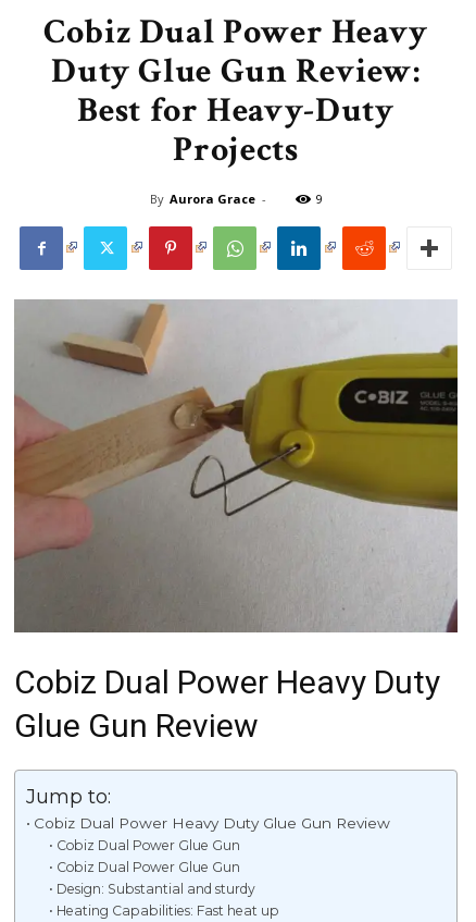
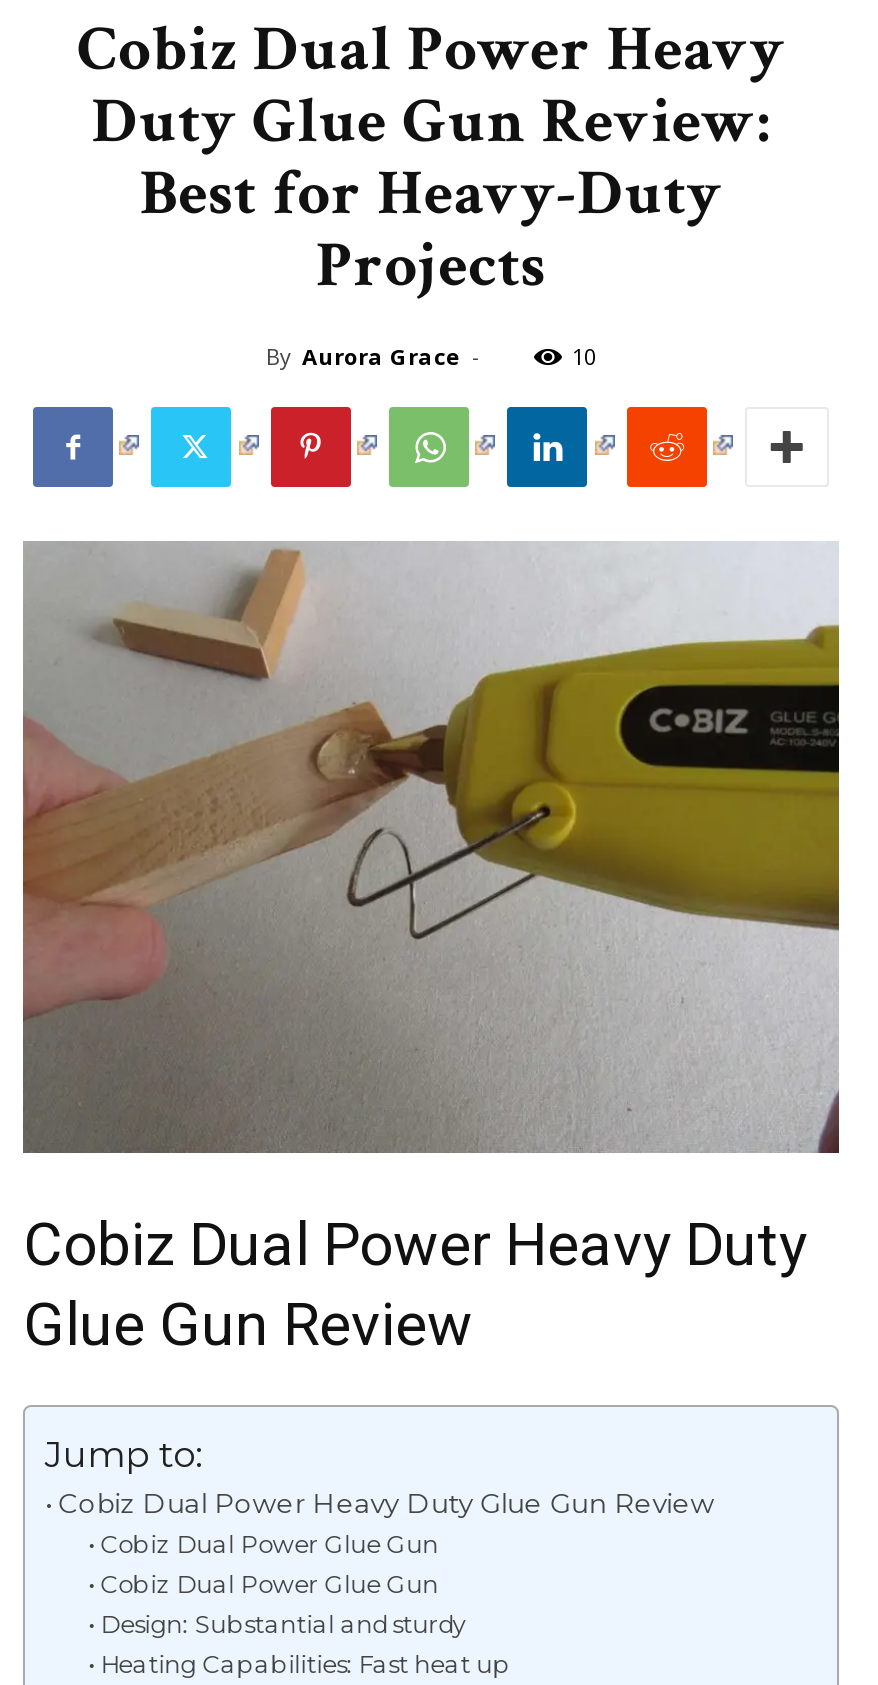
- 9
+ 10
